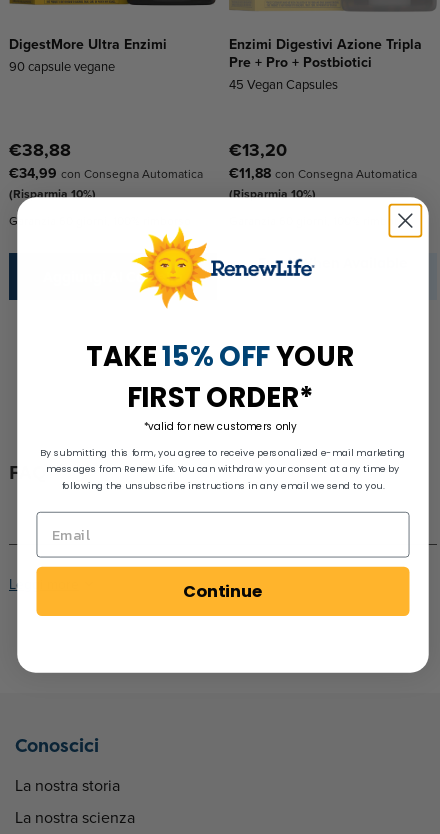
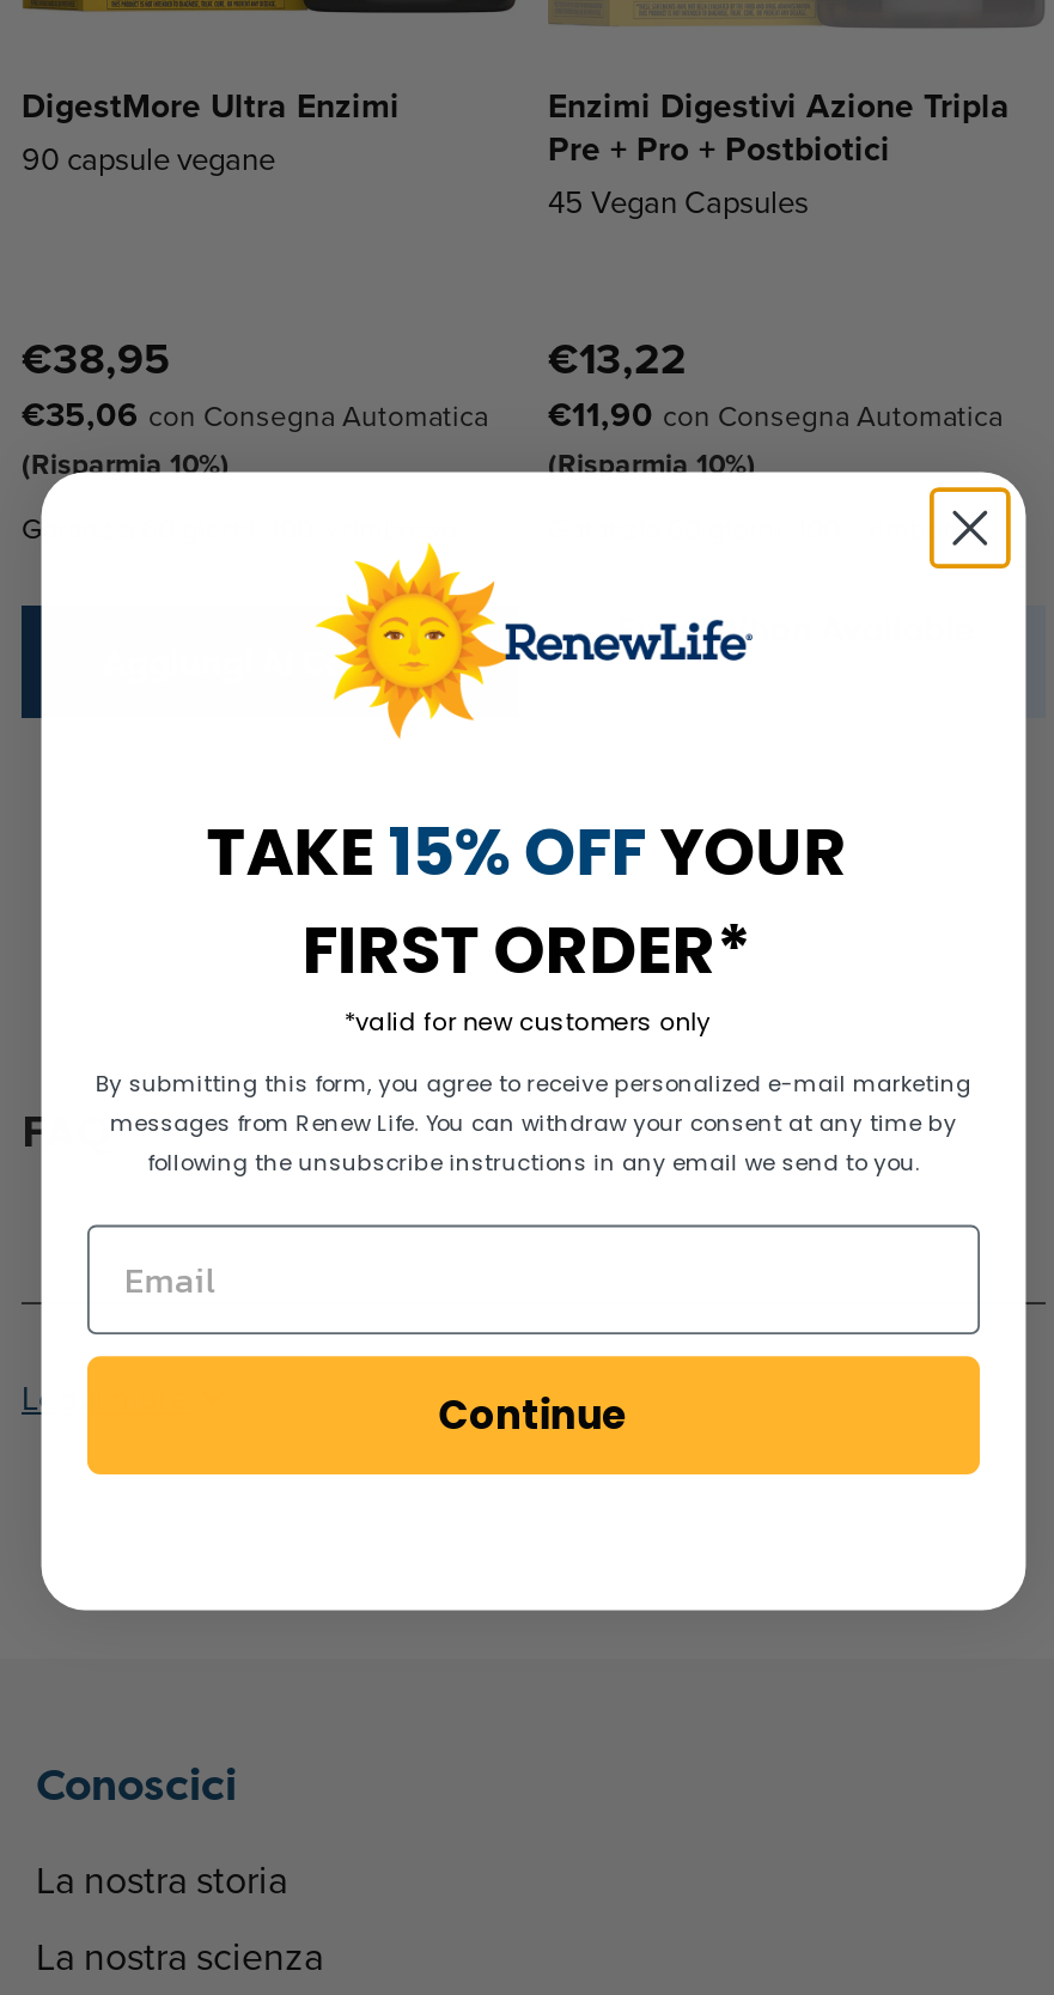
- €38,88
+ €38,95

- €13,20
+ €13,22

- €34,99 con Consegna Automatica
+ €35,06 con Consegna Automatica

- €11,88 con Consegna Automatica
+ €11,90 con Consegna Automatica
